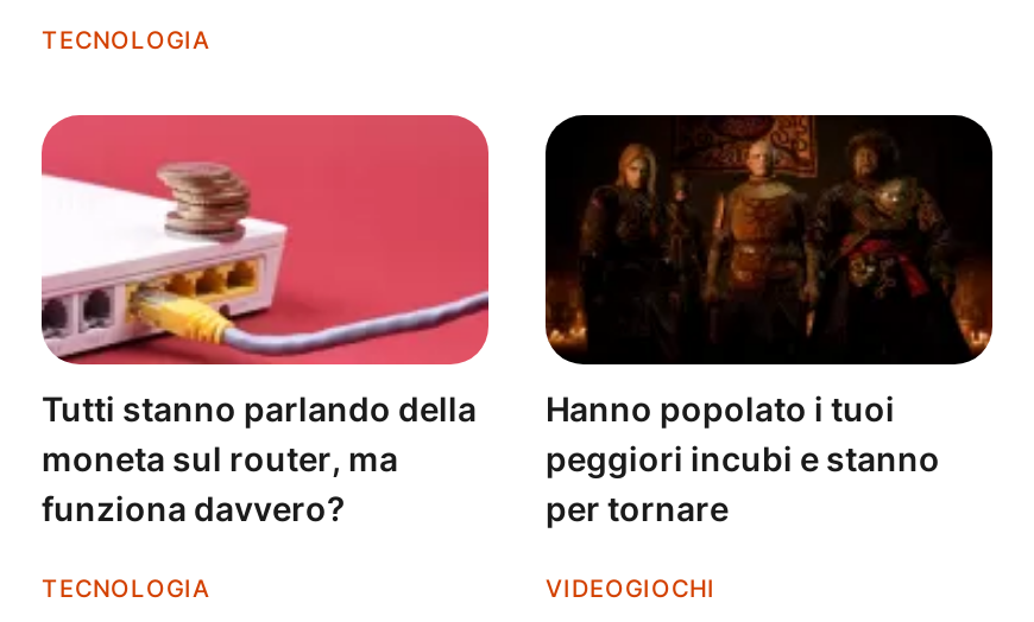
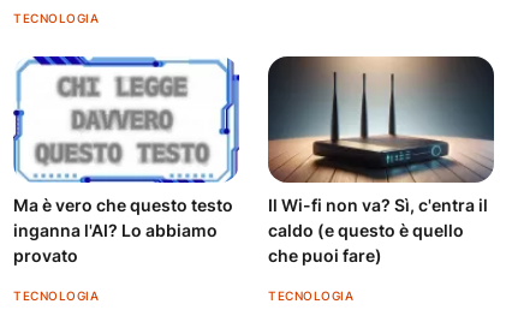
- [image]
- Tutti stanno parlando della
- moneta sul router, ma
- funziona davvero?
+ [image]
+ Ma è vero che questo testo
+ inganna l'AI? Lo abbiamo
+ provato

- [image]
- Hanno popolato i tuoi
- peggiori incubi e stanno
- per tornare
+ [image]
+ Il Wi-fi non va? Sì, c'entra il
+ caldo (e questo è quello
+ che puoi fare)

- VIDEOGIOCHI
+ TECNOLOGIA
